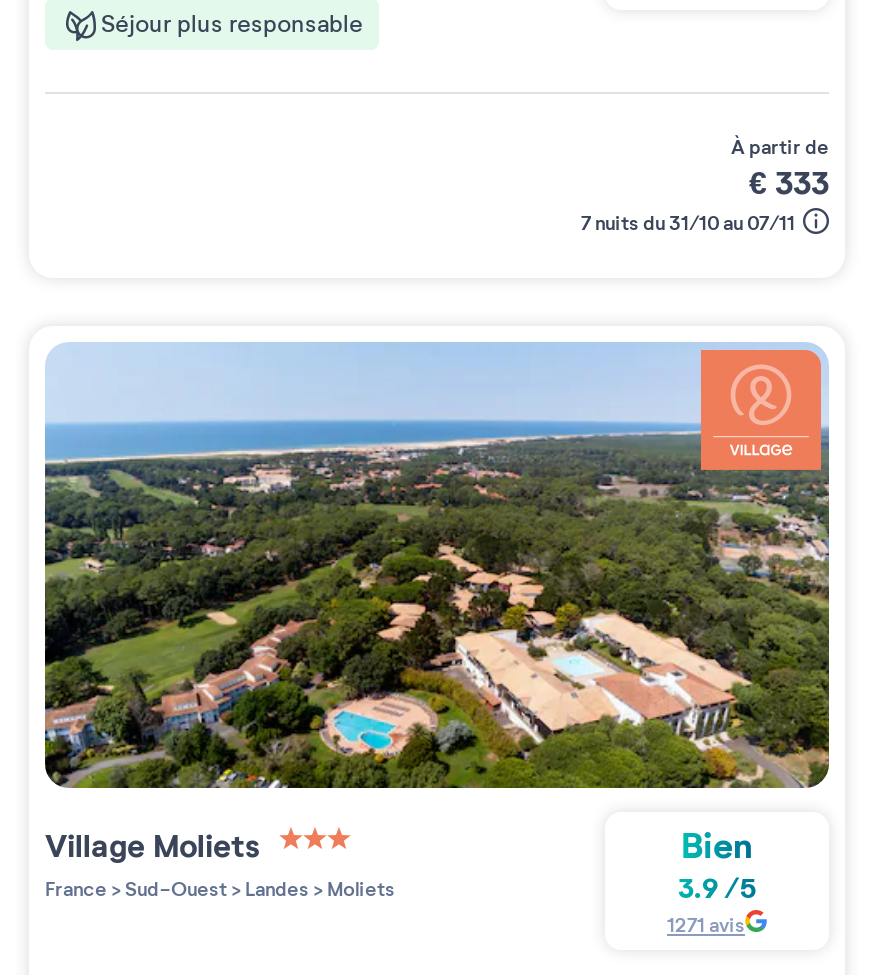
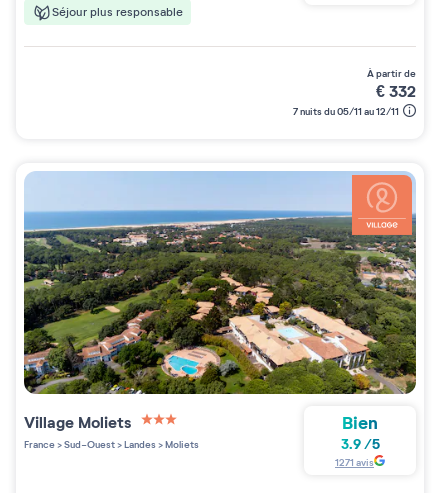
- €333
+ €332

- 7 nuits du 31/10 au 07/11
+ 7 nuits du 05/11 au 12/11
